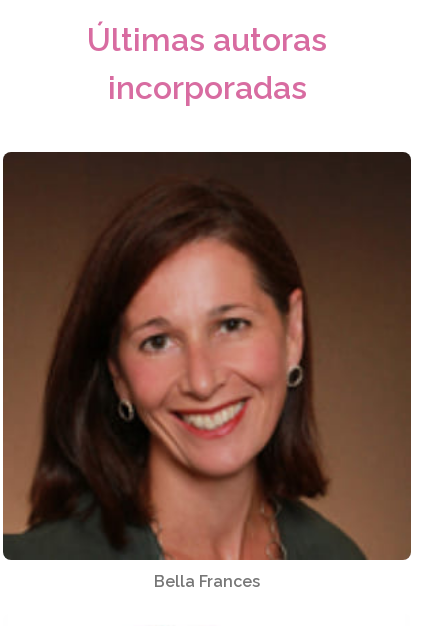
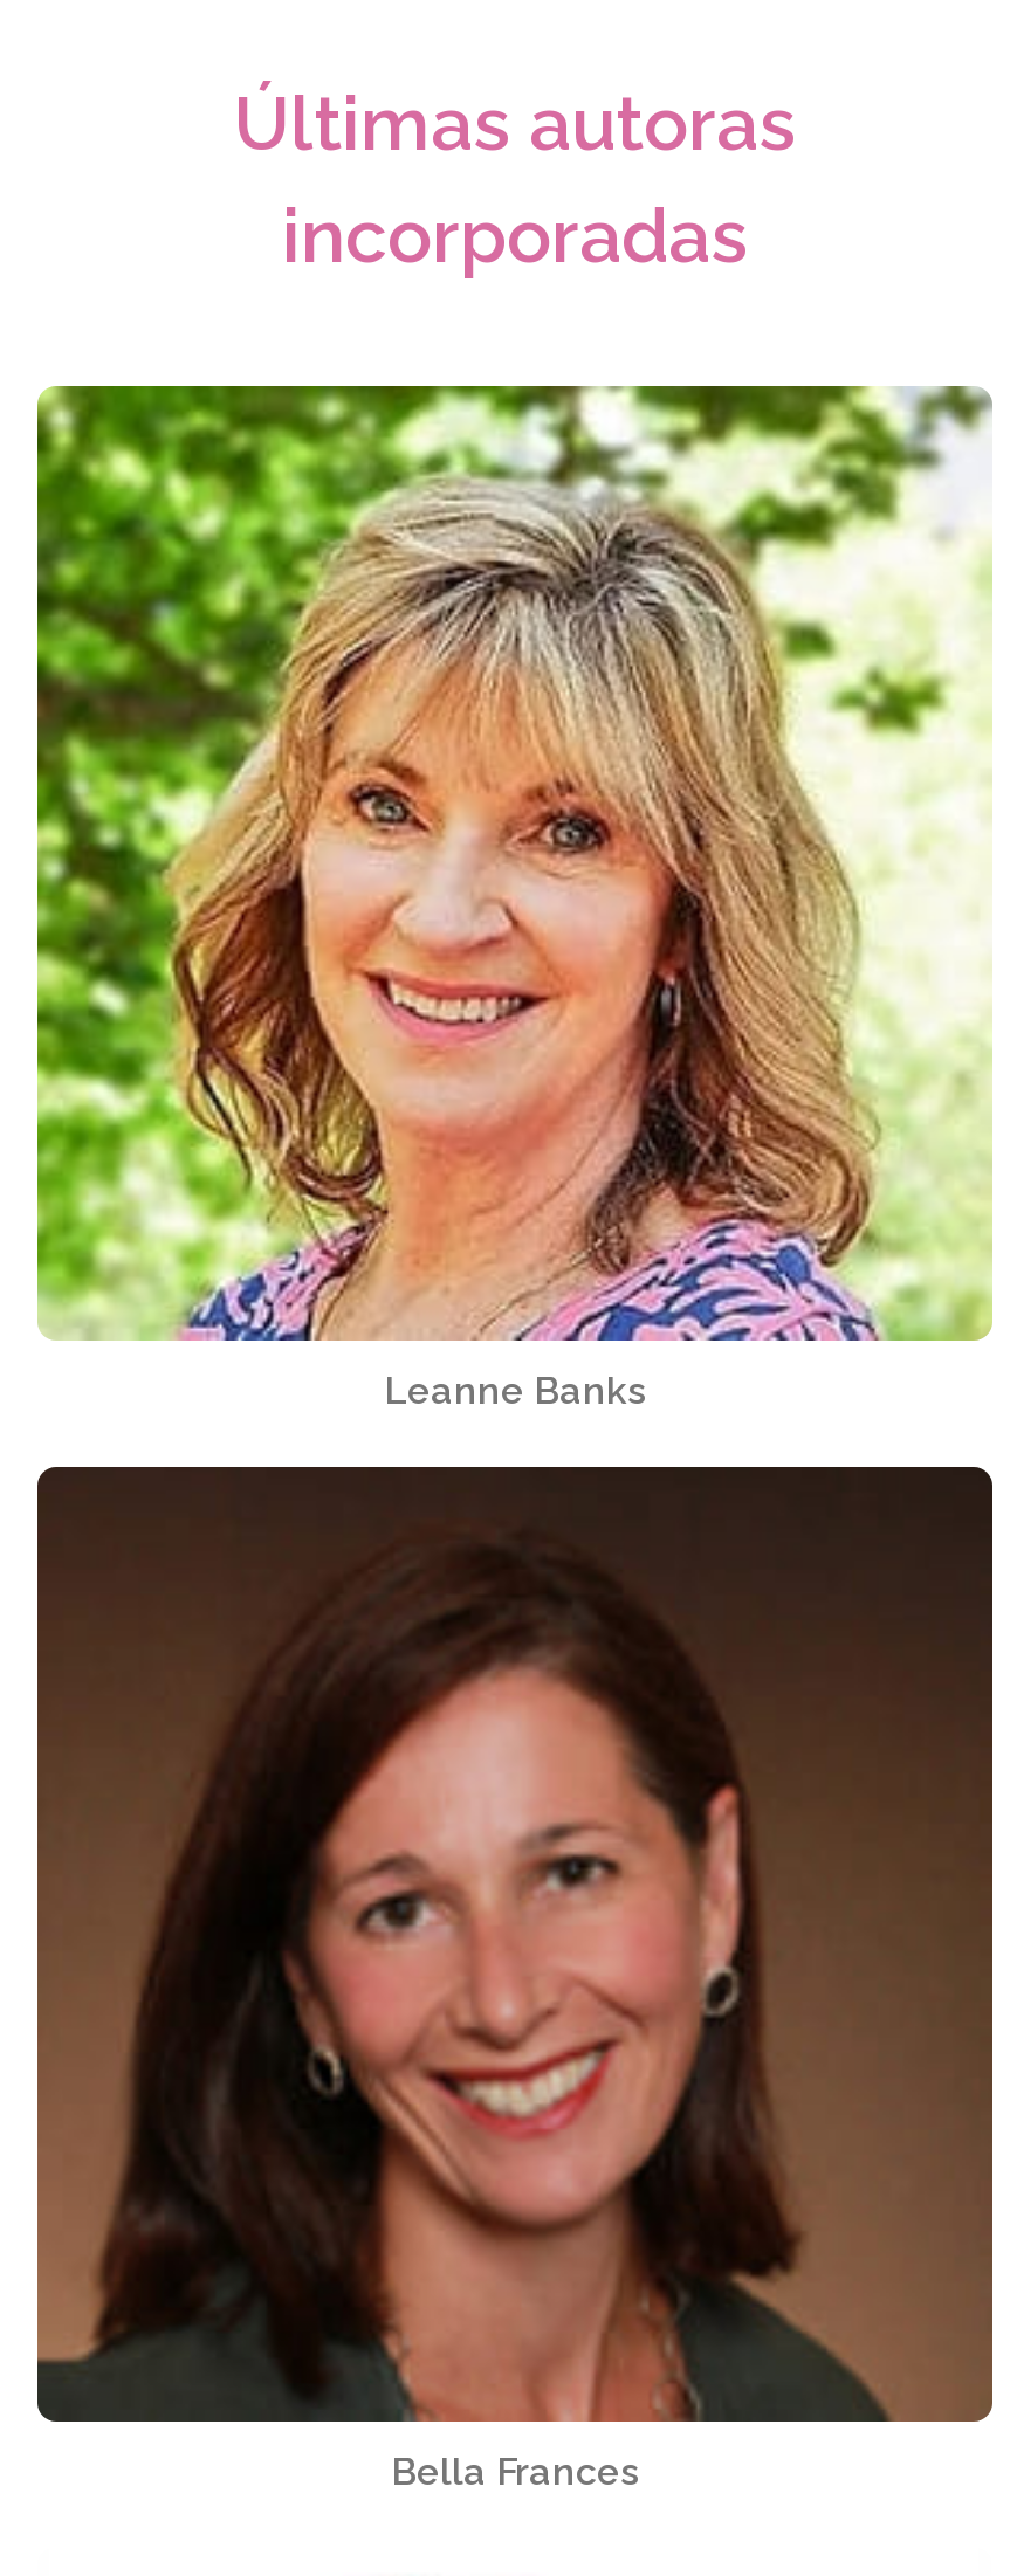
+ [image]
+ Leanne Banks
